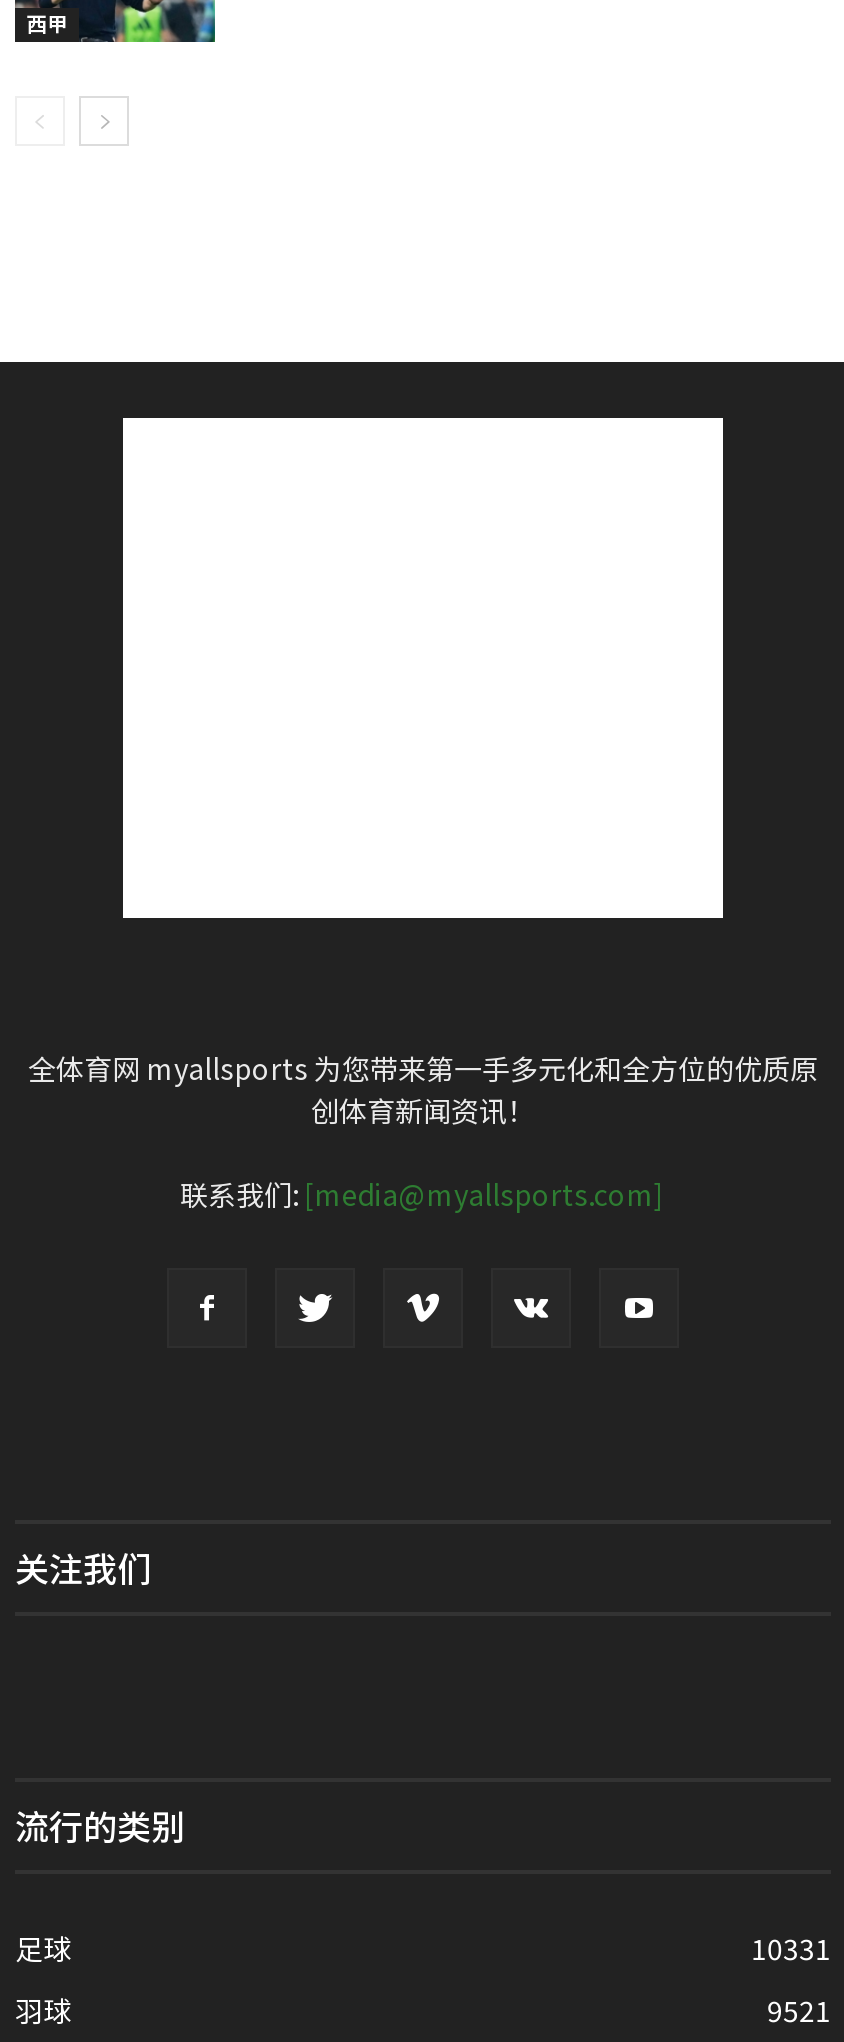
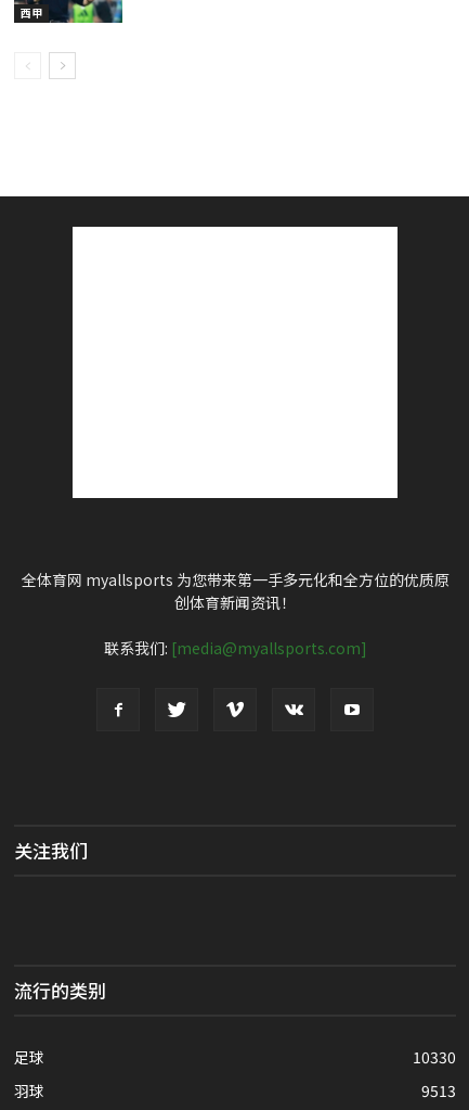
- 10331
+ 10330

- 9521
+ 9513
